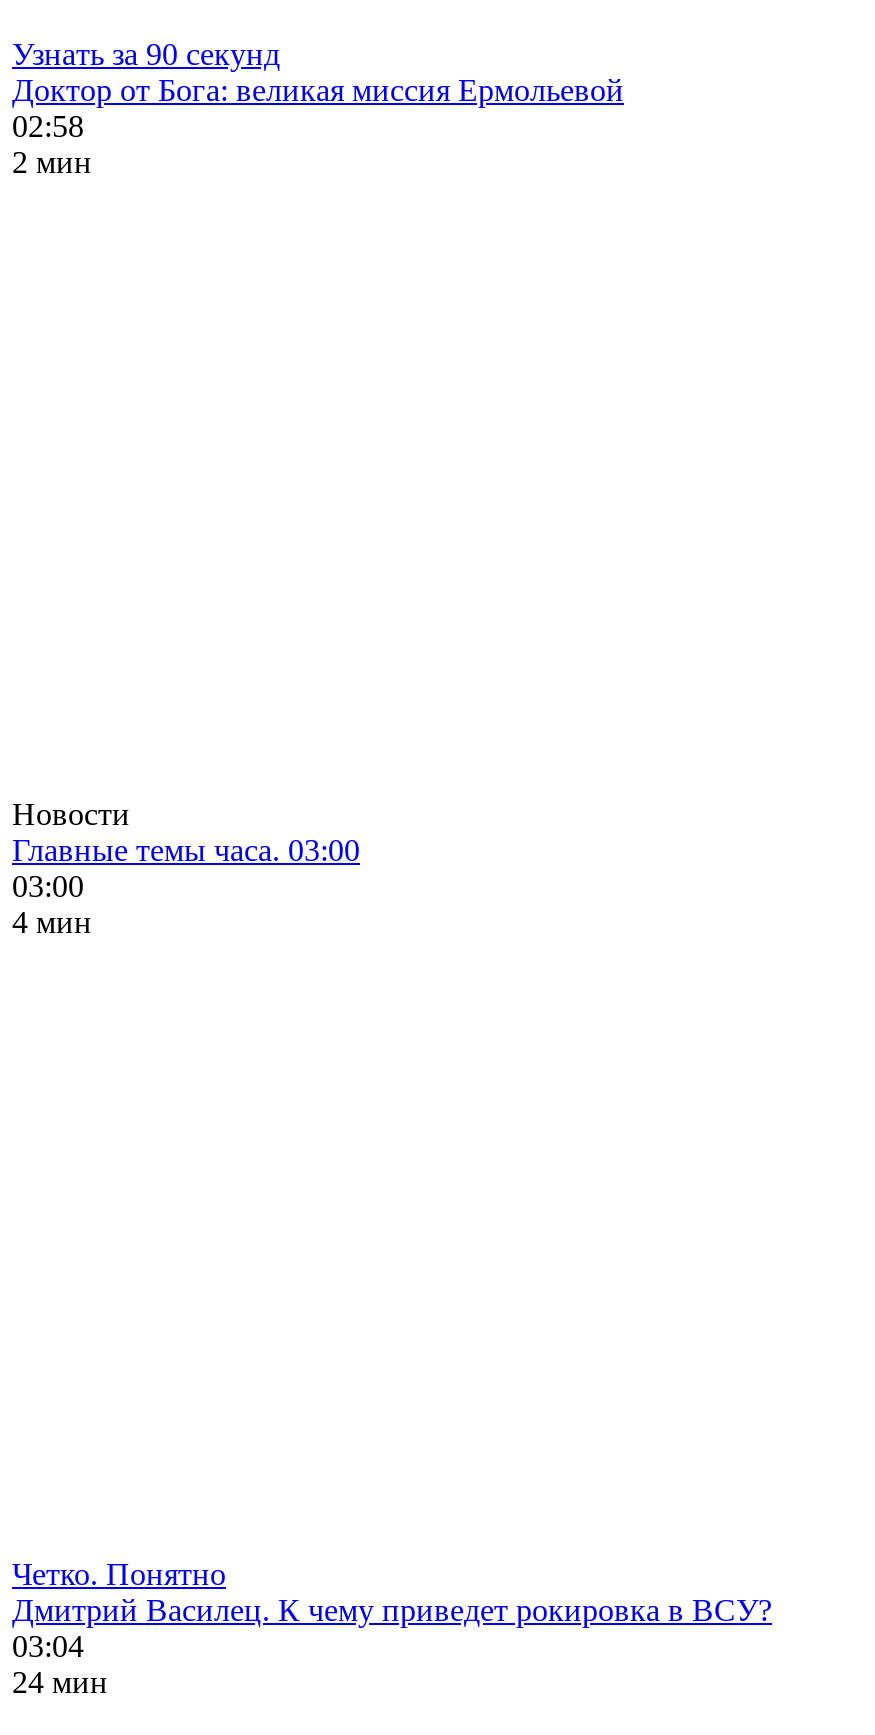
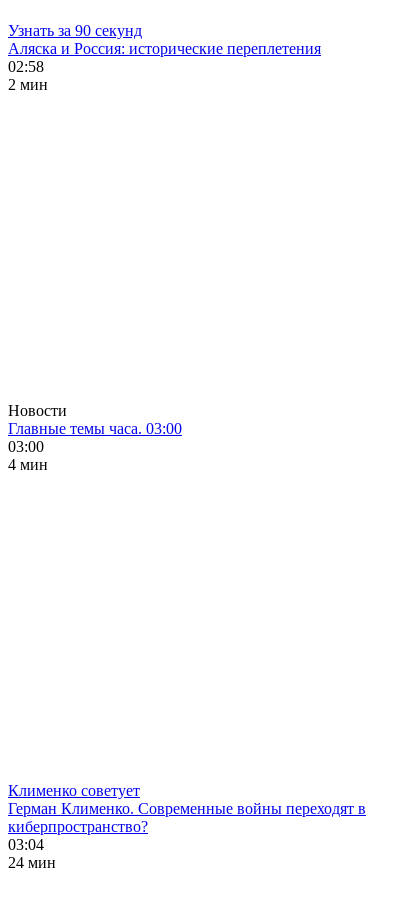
- Доктор от Бога: великая миссия Ермольевой
+ Аляска и Россия: исторические переплетения

- Четко. Понятно
- Дмитрий Василец. К чему приведет рокировка в ВСУ?
+ Клименко советует
+ Герман Клименко. Современные войны переходят в
+ киберпространство?
